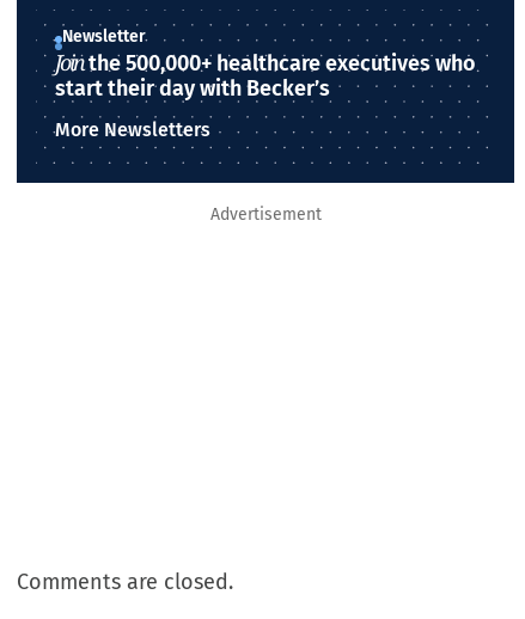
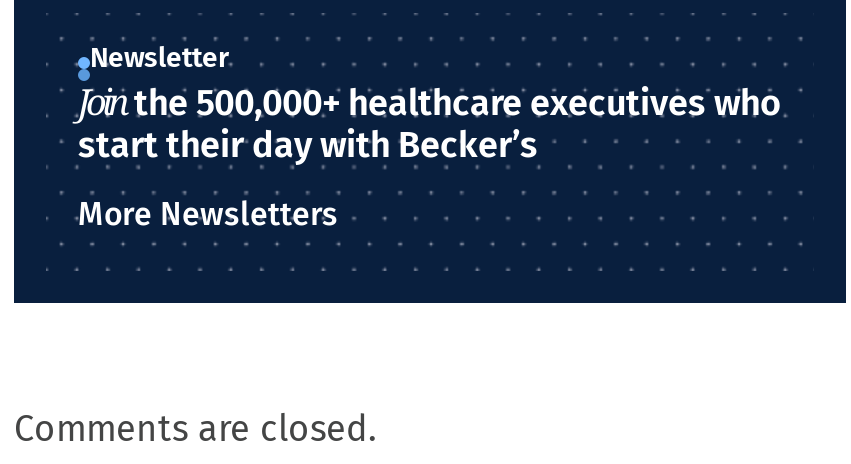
- Advertisement
